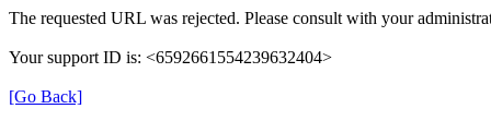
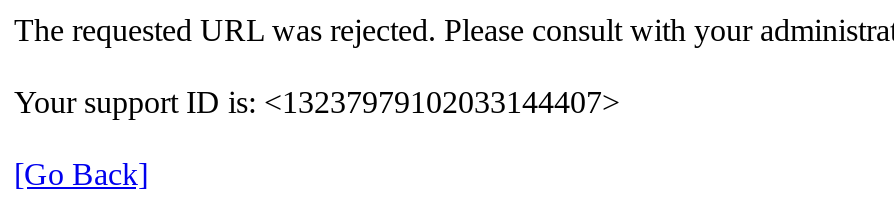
- Your support ID is: <6592661554239632404>
+ Your support ID is: <13237979102033144407>
